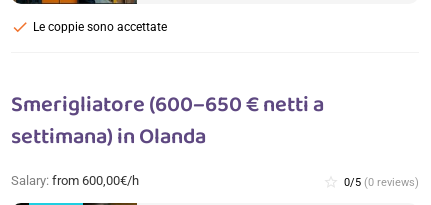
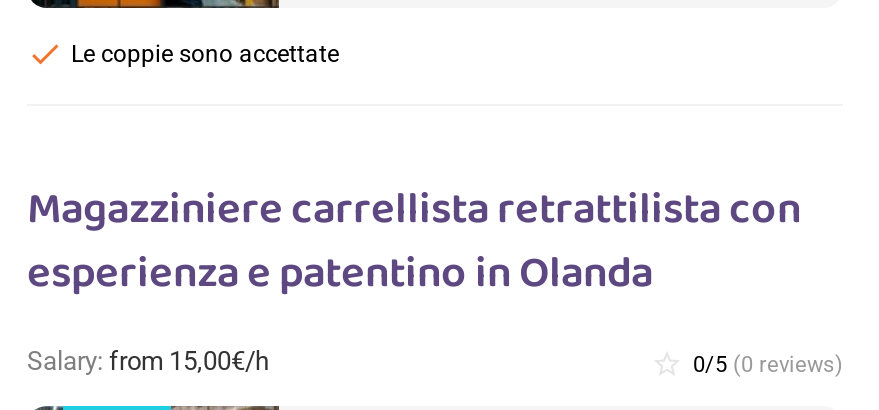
- Smerigliatore (600–650 € netti a
- settimana) in Olanda
+ Magazziniere carrellista retrattilista con
+ esperienza e patentino in Olanda

- Salary: from 600,00€/h
+ Salary: from 15,00€/h
